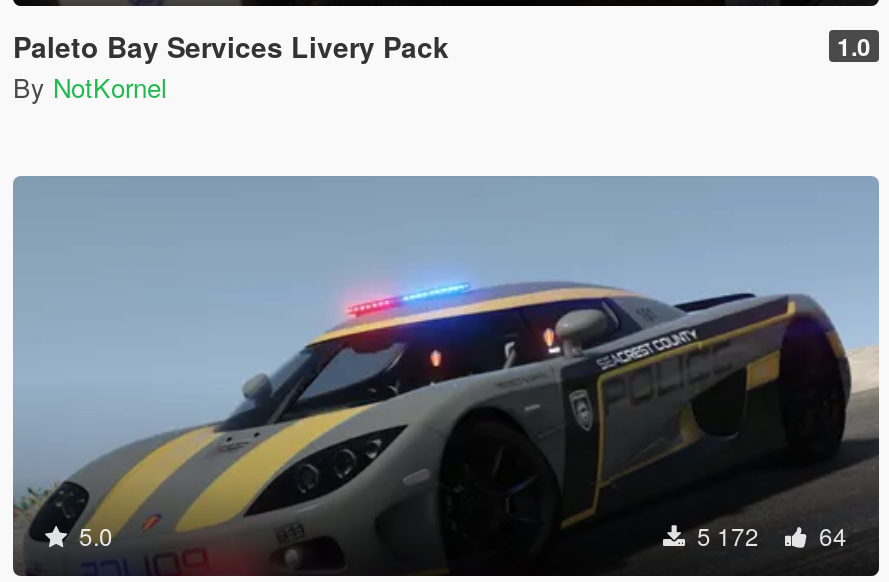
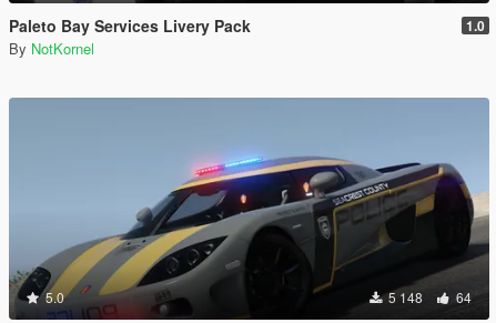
- 5 172 64
+ 5 148 64
